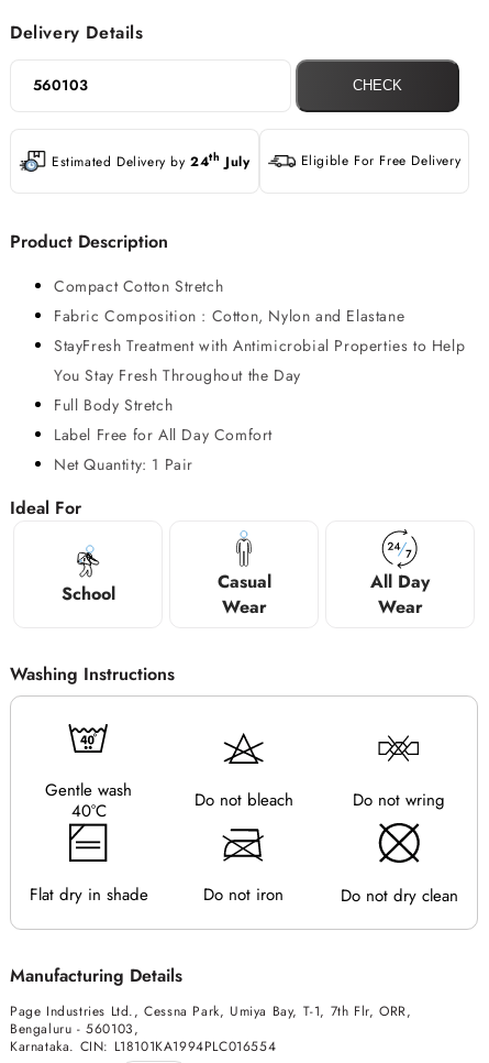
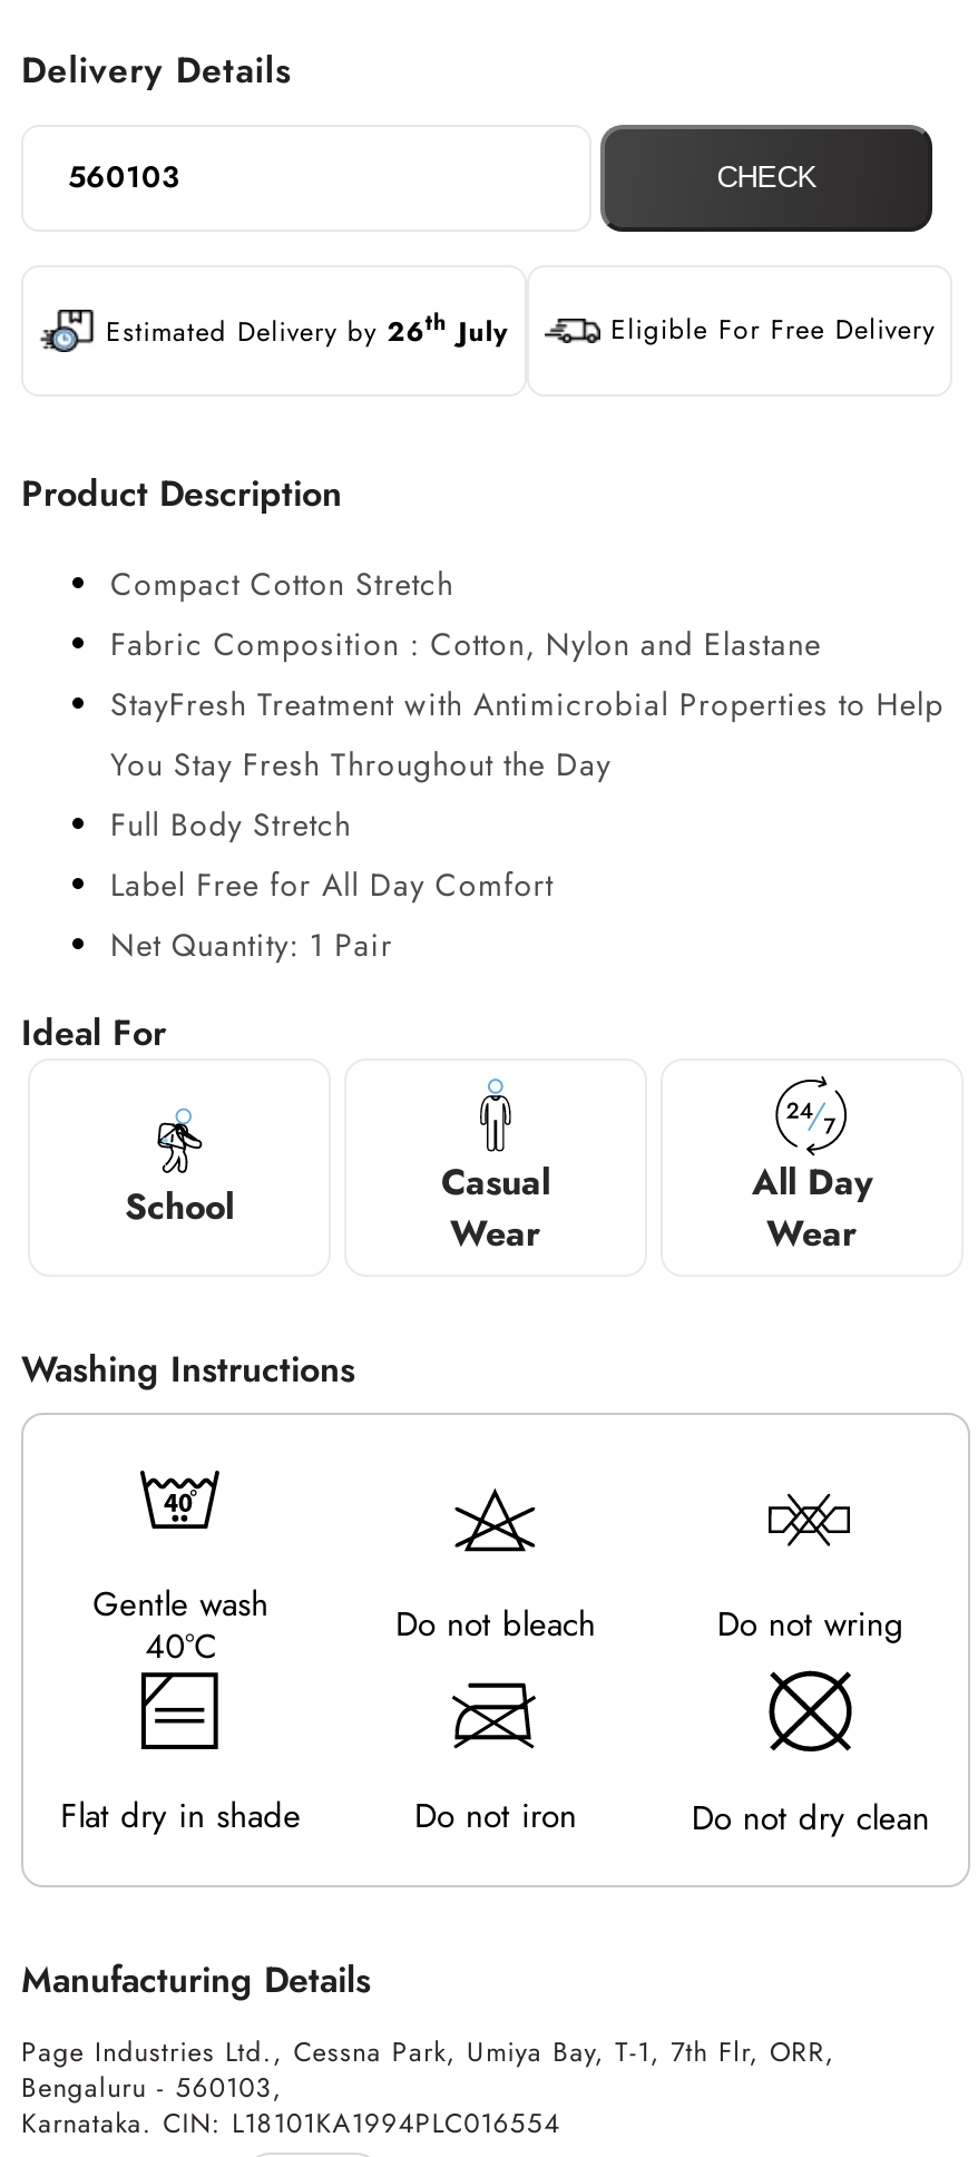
- Estimated Delivery by 24th July
+ Estimated Delivery by 26th July
